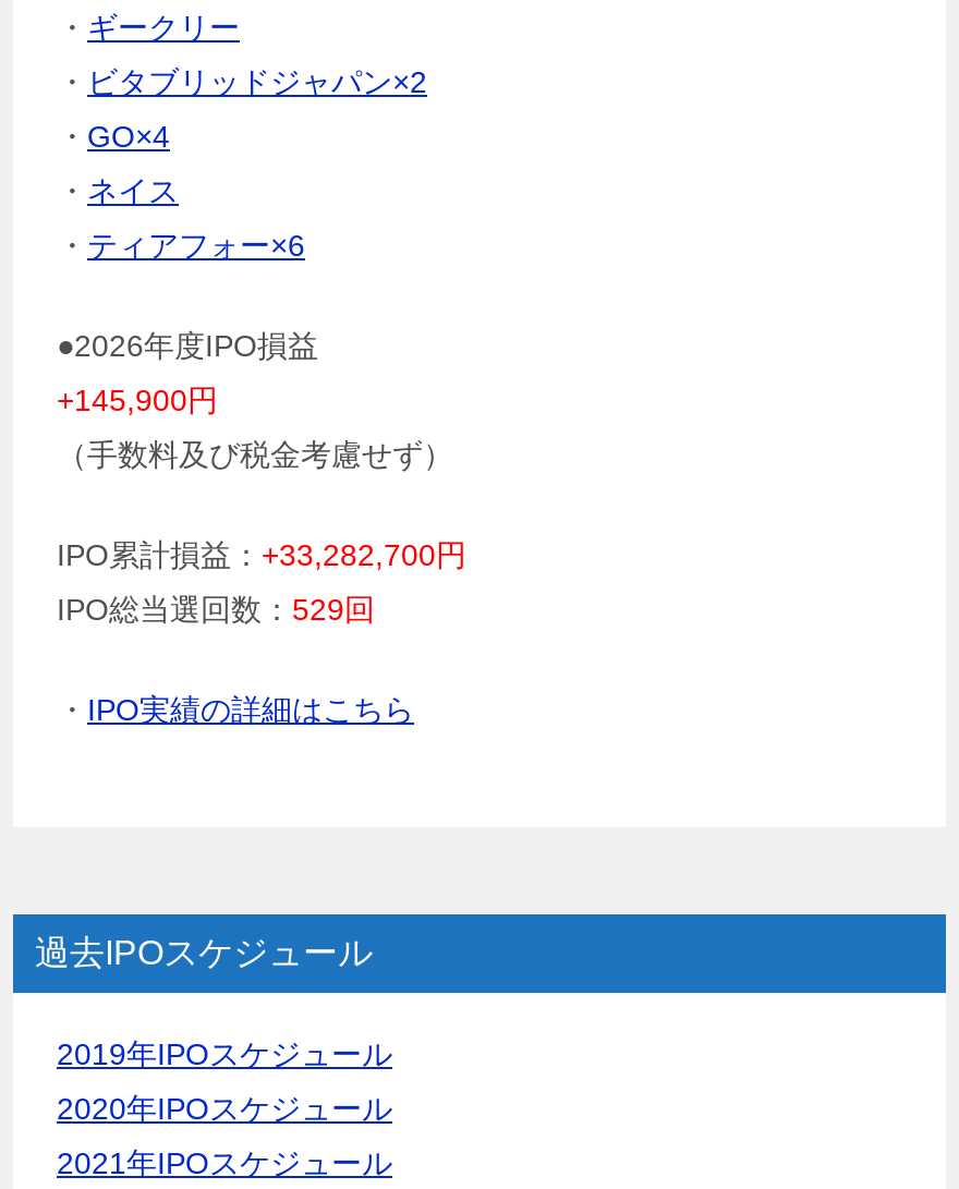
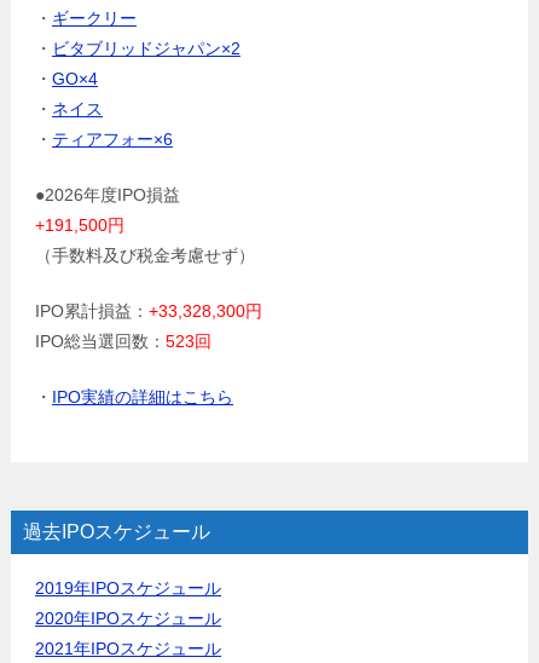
- +145,900円
+ +191,500円

- IPO累計損益：+33,282,700円
+ IPO累計損益：+33,328,300円

- IPO総当選回数：529回
+ IPO総当選回数：523回
